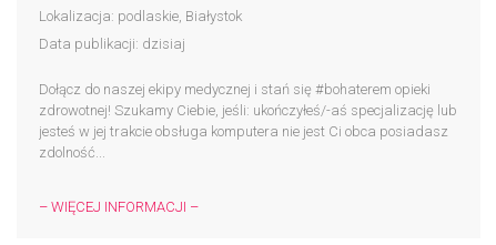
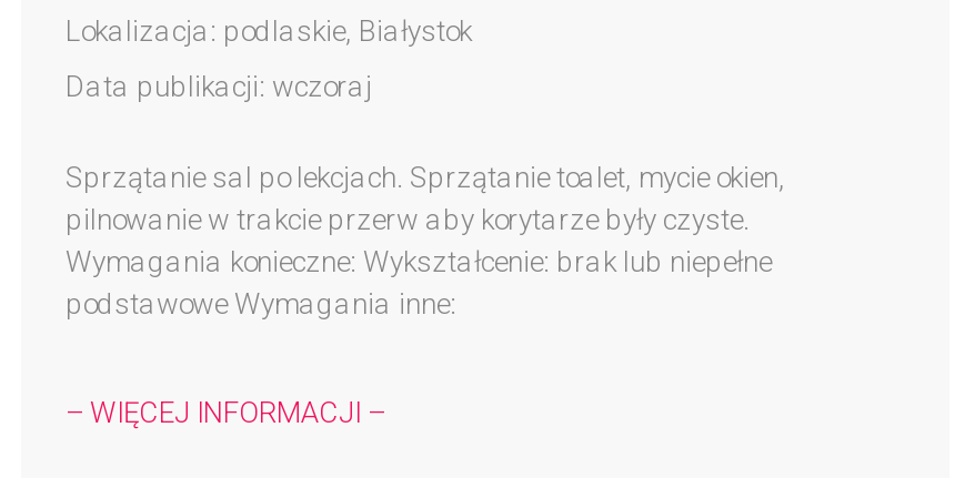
- Data publikacji: dzisiaj
+ Data publikacji: wczoraj

- Dołącz do naszej ekipy medycznej i stań się #bohaterem opieki
- zdrowotnej! Szukamy Ciebie, jeśli: ukończyłeś/-aś specjalizację lub
- jesteś w jej trakcie obsługa komputera nie jest Ci obca posiadasz
- zdolność...
+ Sprzątanie sal po lekcjach. Sprzątanie toalet, mycie okien,
+ pilnowanie w trakcie przerw aby korytarze były czyste.
+ Wymagania konieczne: Wykształcenie: brak lub niepełne
+ podstawowe Wymagania inne:
